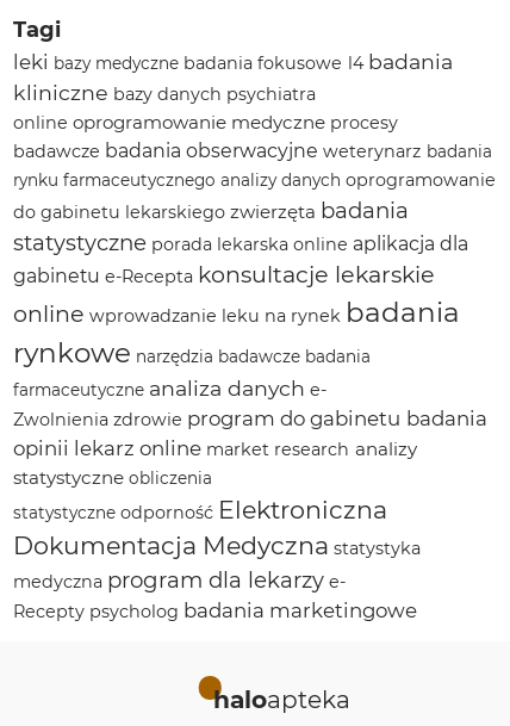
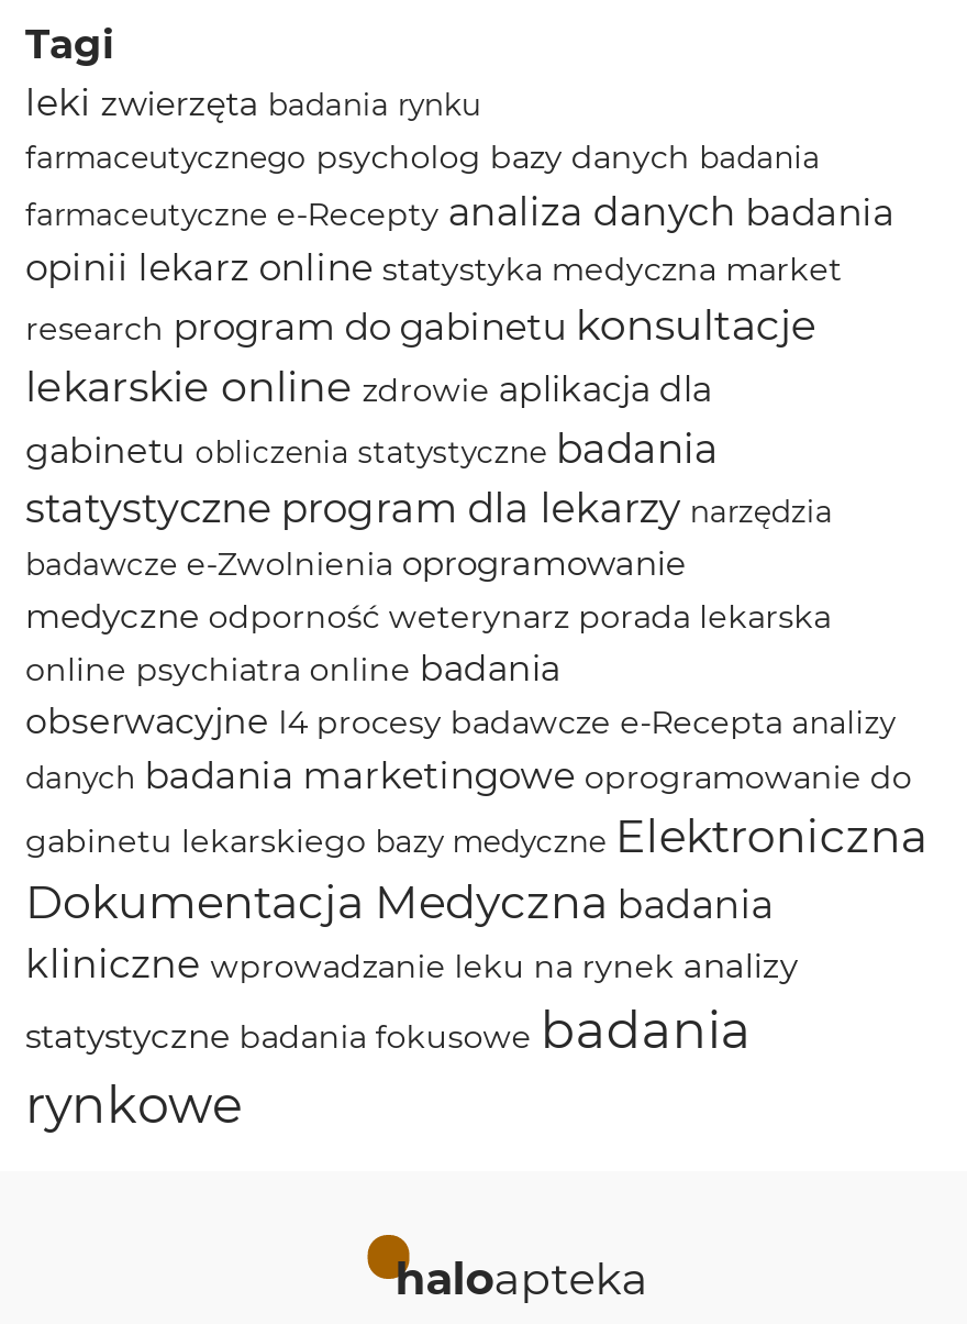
- leki bazy medyczne badania fokusowe l4 badania
- kliniczne bazy danych psychiatra
- online oprogramowanie medyczne procesy
- badawcze badania obserwacyjne weterynarz badania
- rynku farmaceutycznego analizy danych oprogramowanie
- do gabinetu lekarskiego zwierzęta badania
- statystyczne porada lekarska online aplikacja dla
- gabinetu e-Recepta konsultacje lekarskie
- online wprowadzanie leku na rynek badania
- rynkowe narzędzia badawcze badania
- farmaceutyczne analiza danych e-
- Zwolnienia zdrowie program do gabinetu badania
- opinii lekarz online market research analizy
- statystyczne obliczenia
- statystyczne odporność Elektroniczna
- Dokumentacja Medyczna statystyka
- medyczna program dla lekarzy e-
- Recepty psycholog badania marketingowe
+ leki zwierzęta badania rynku
+ farmaceutycznego psycholog bazy danych badania
+ farmaceutyczne e-Recepty analiza danych badania
+ opinii lekarz online statystyka medyczna market
+ research program do gabinetu konsultacje
+ lekarskie online zdrowie aplikacja dla
+ gabinetu obliczenia statystyczne badania
+ statystyczne program dla lekarzy narzędzia
+ badawcze e-Zwolnienia oprogramowanie
+ medyczne odporność weterynarz porada lekarska
+ online psychiatra online badania
+ obserwacyjne l4 procesy badawcze e-Recepta analizy
+ danych badania marketingowe oprogramowanie do
+ gabinetu lekarskiego bazy medyczne Elektroniczna
+ Dokumentacja Medyczna badania
+ kliniczne wprowadzanie leku na rynek analizy
+ statystyczne badania fokusowe badania
+ rynkowe
